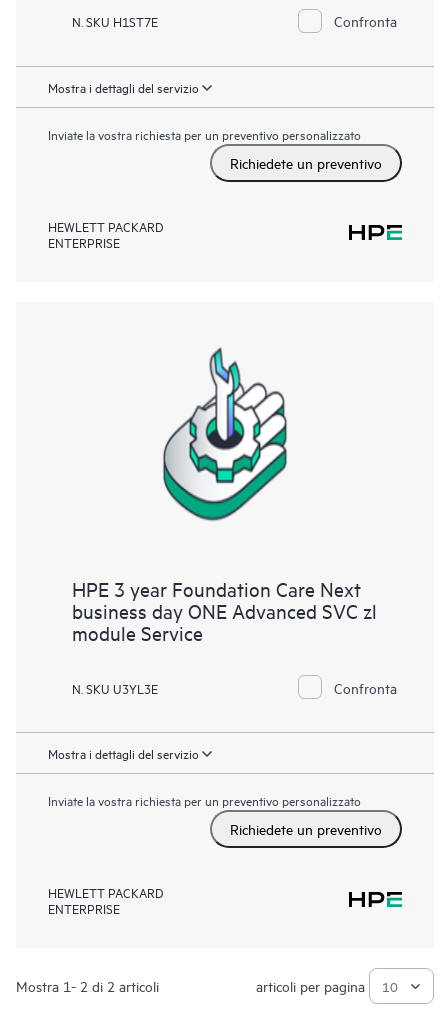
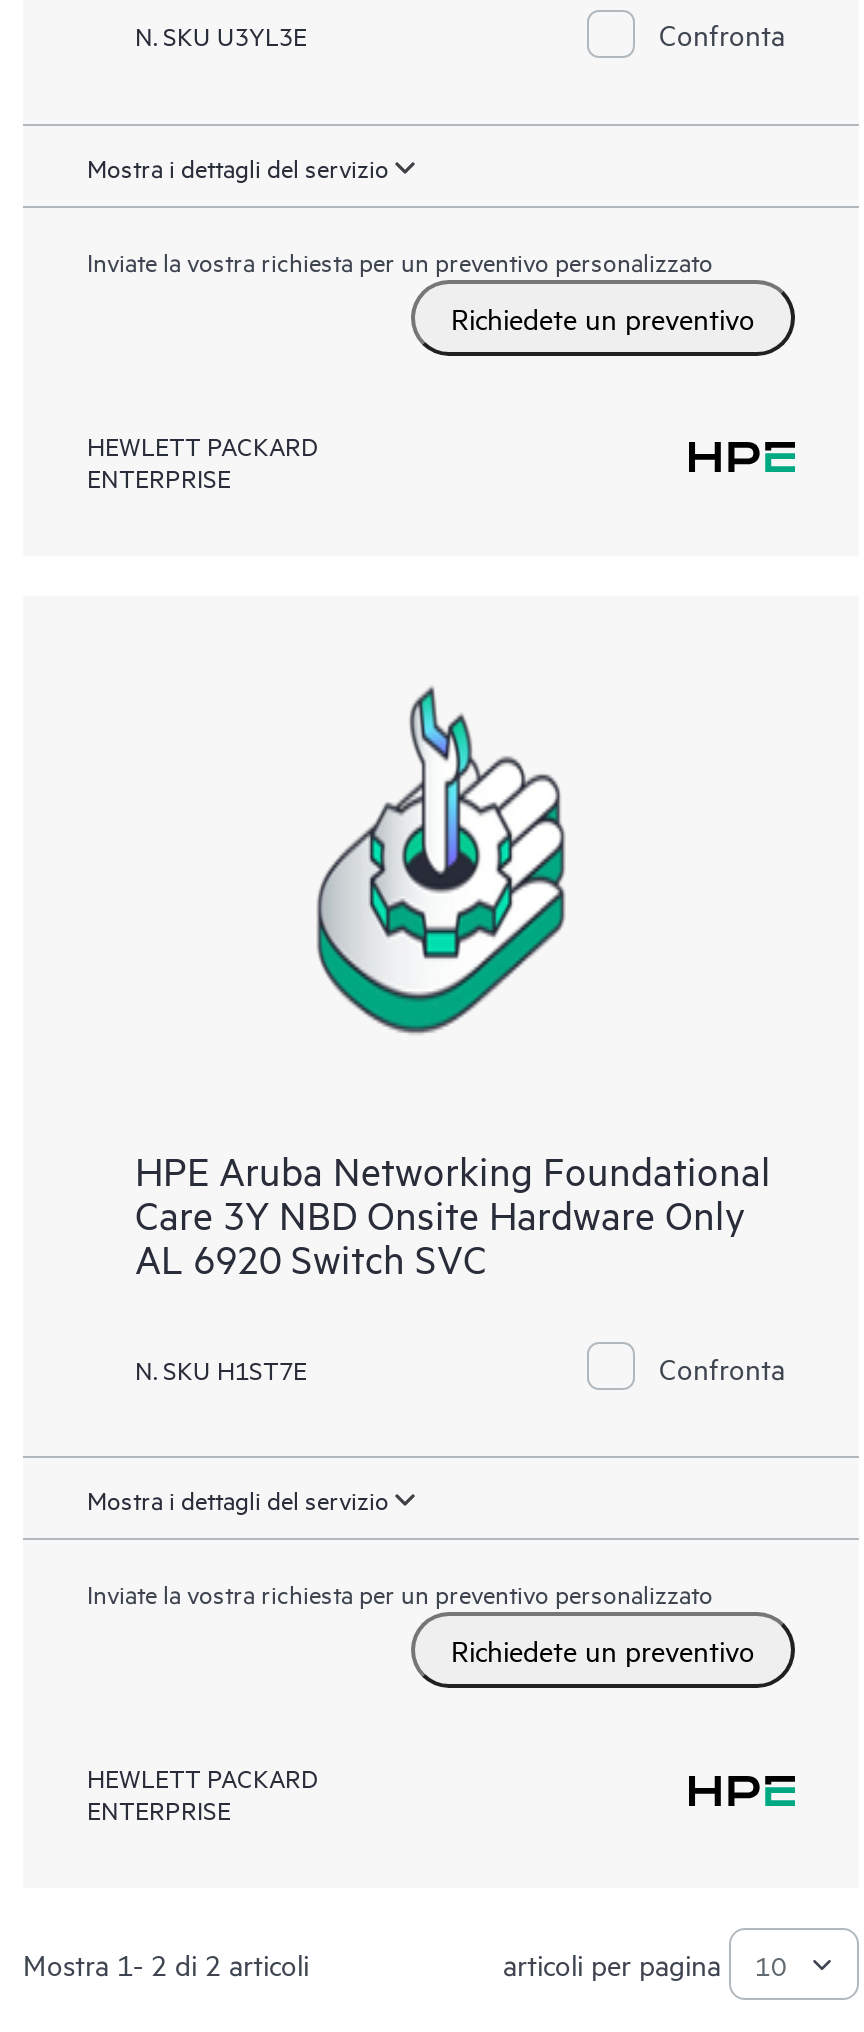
- N. SKU H1ST7E
+ N. SKU U3YL3E

- HPE 3 year Foundation Care Next
- business day ONE Advanced SVC zl
- module Service
+ HPE Aruba Networking Foundational
+ Care 3Y NBD Onsite Hardware Only
+ AL 6920 Switch SVC

- N. SKU U3YL3E
+ N. SKU H1ST7E
